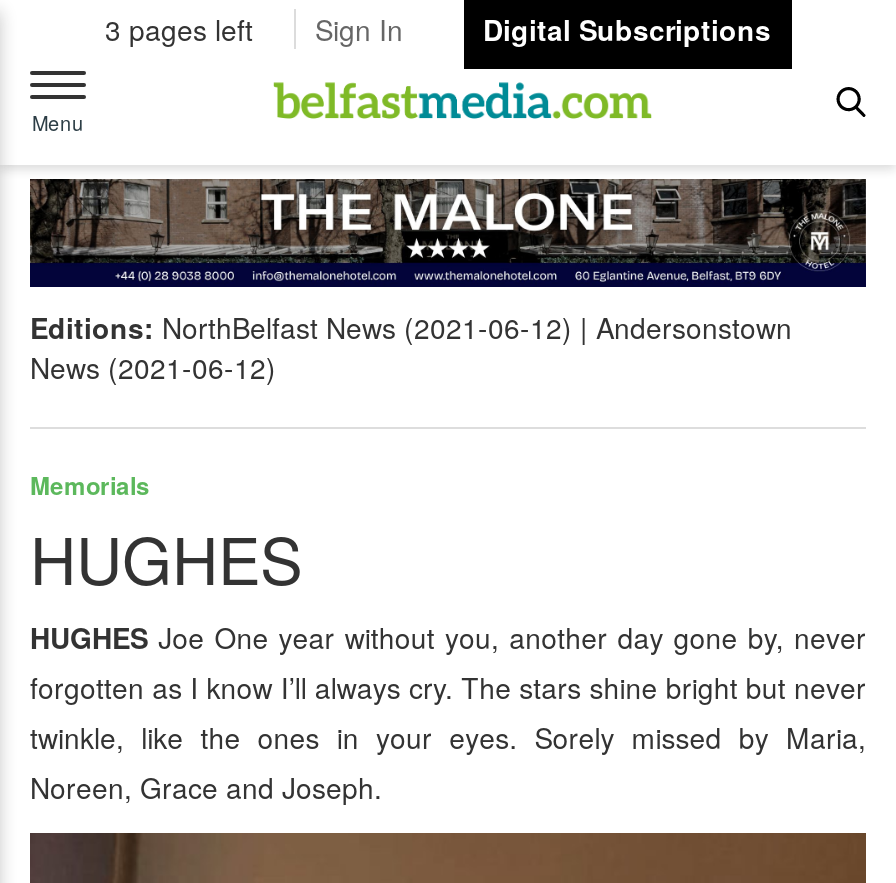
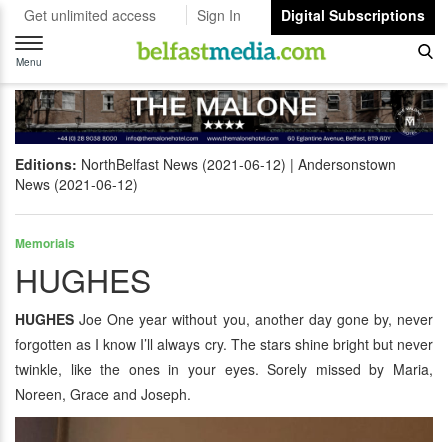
- 3 pages left
+ Get unlimited access
